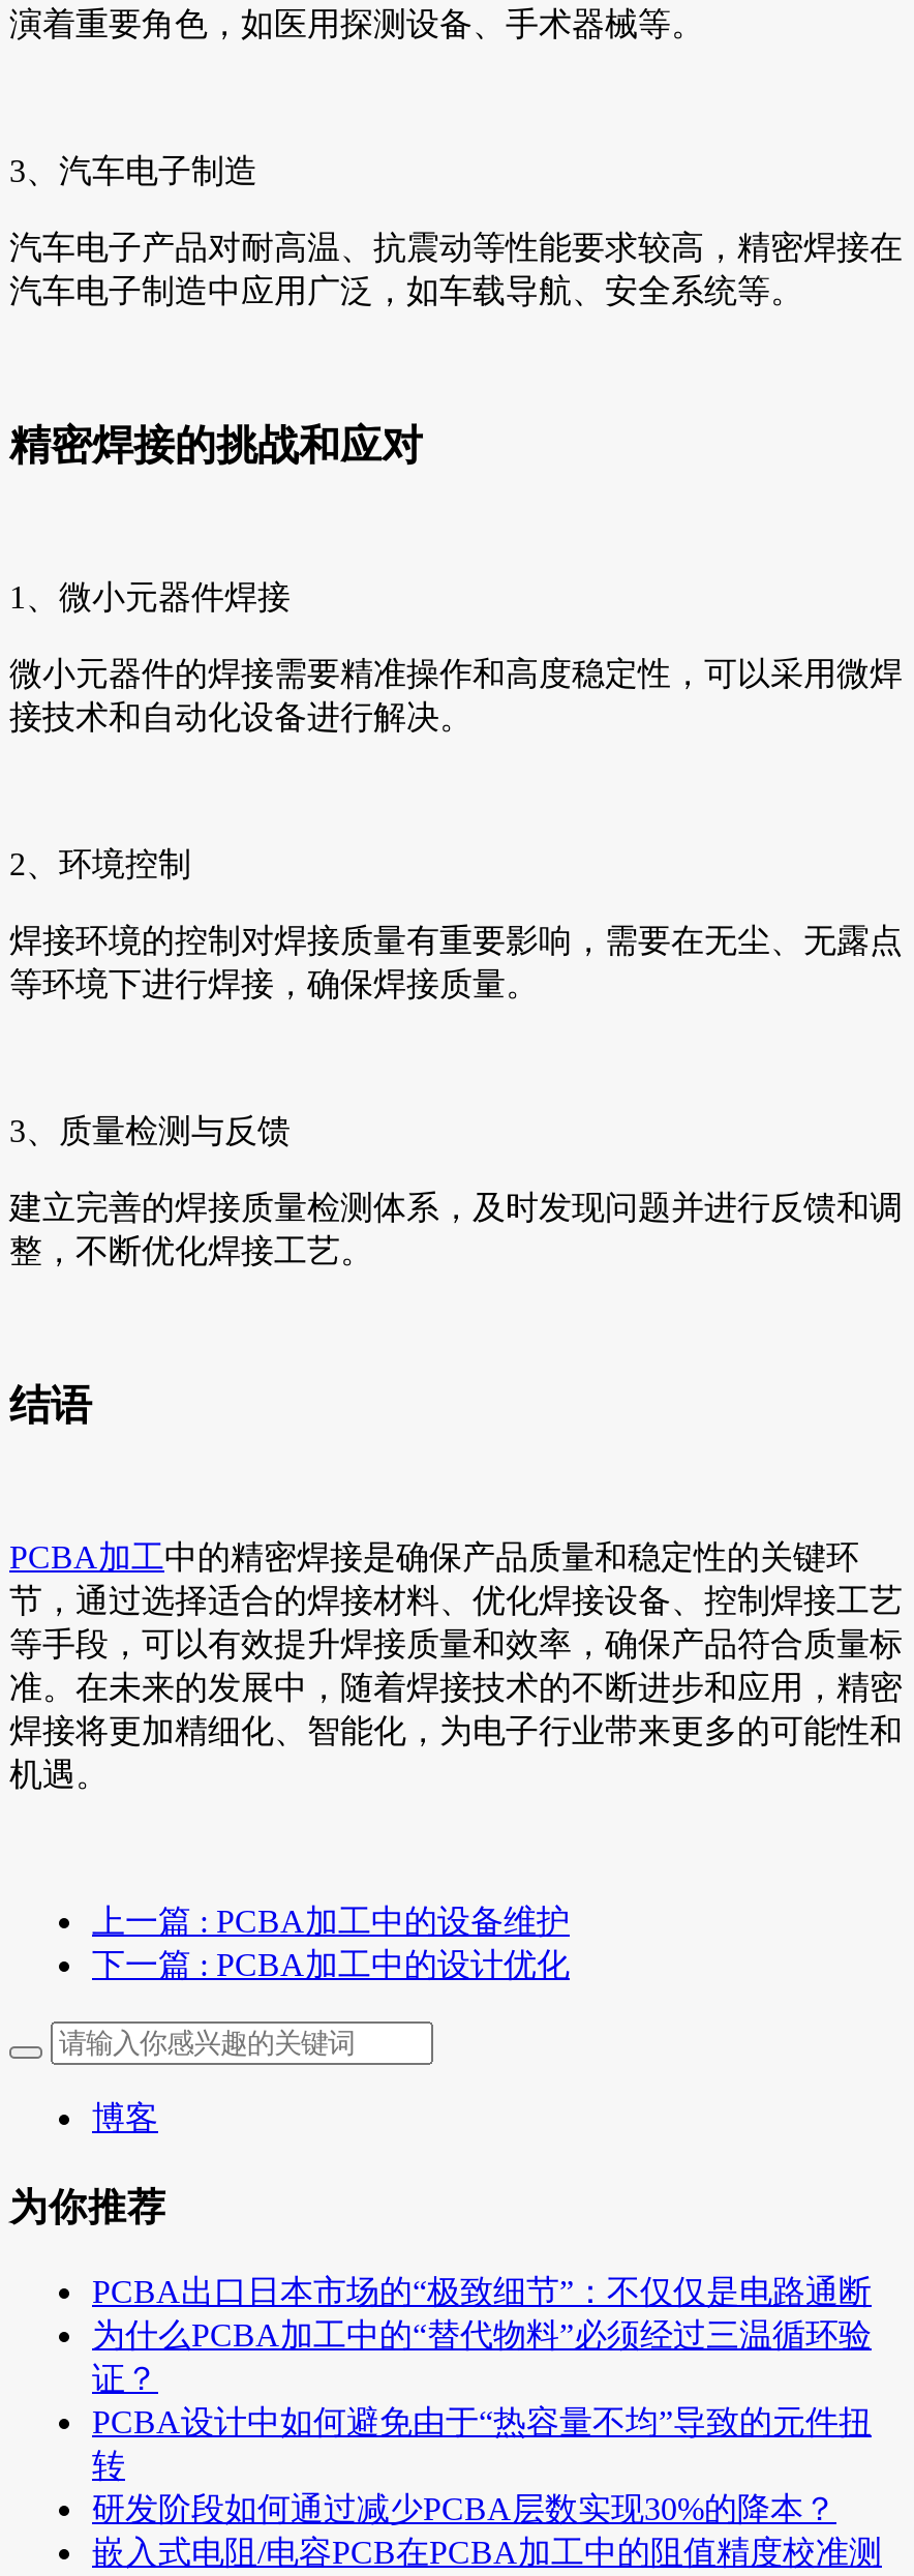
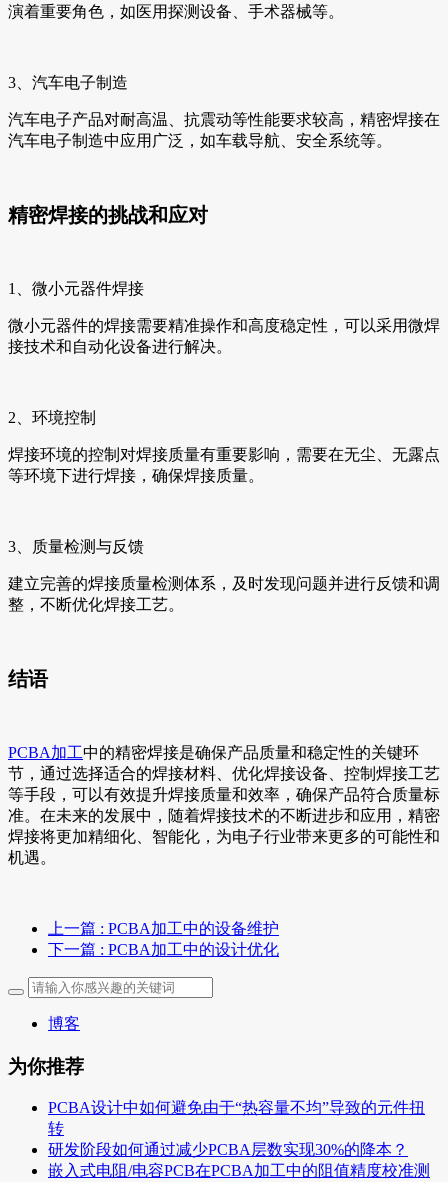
- PCBA出口日本市场的“极致细节”：不仅仅是电路通断
- 为什么PCBA加工中的“替代物料”必须经过三温循环验
- 证？
